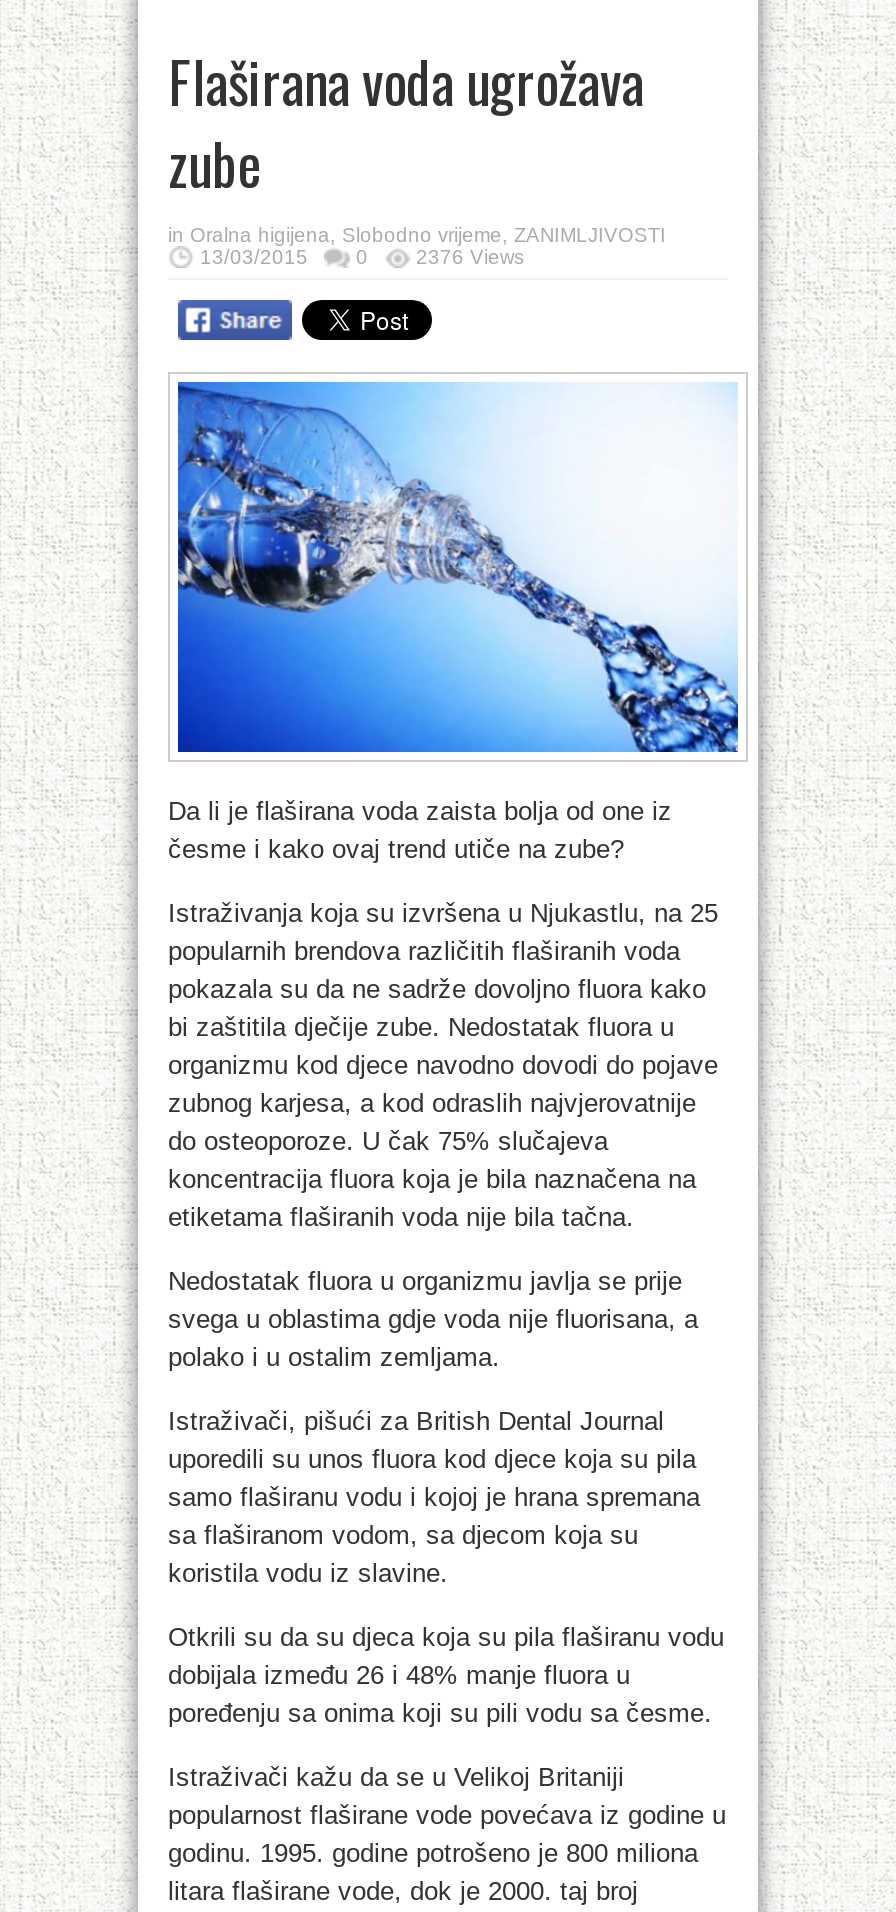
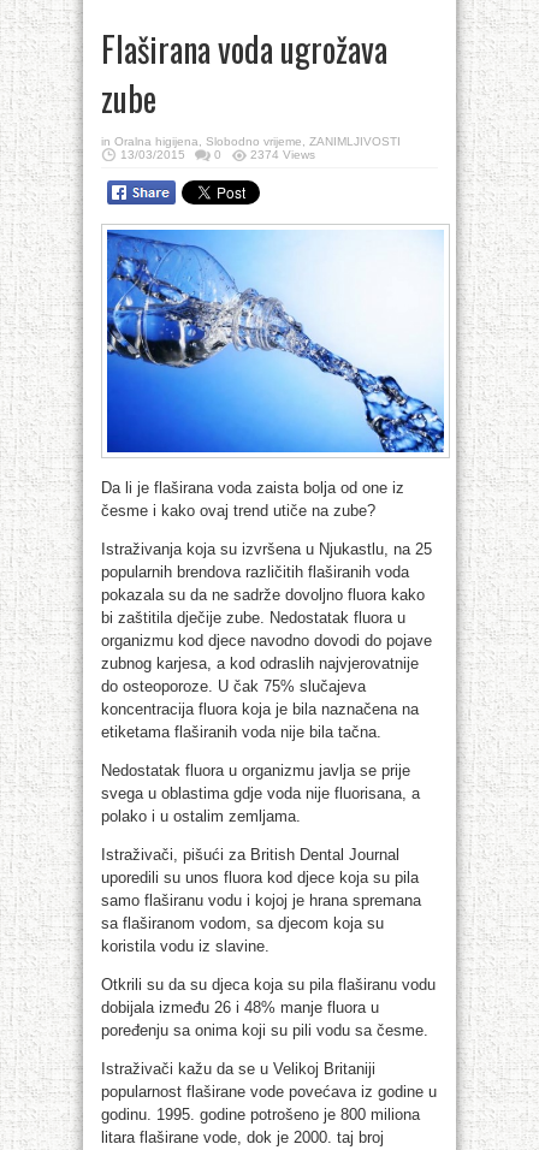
- 2376 Views
+ 2374 Views
